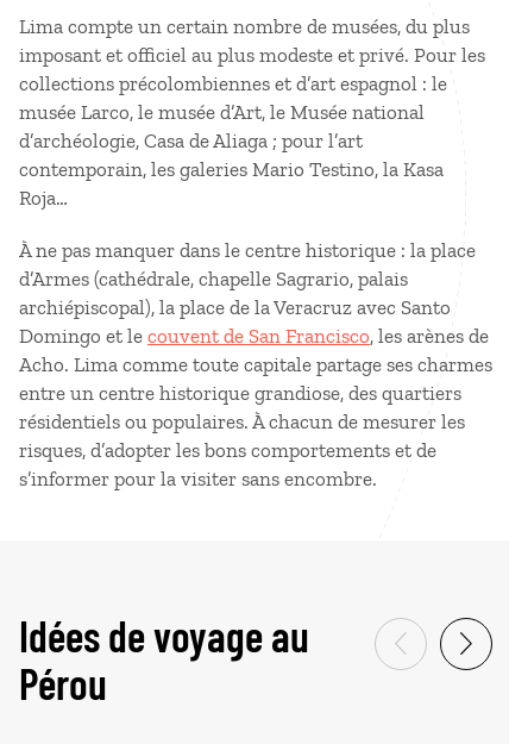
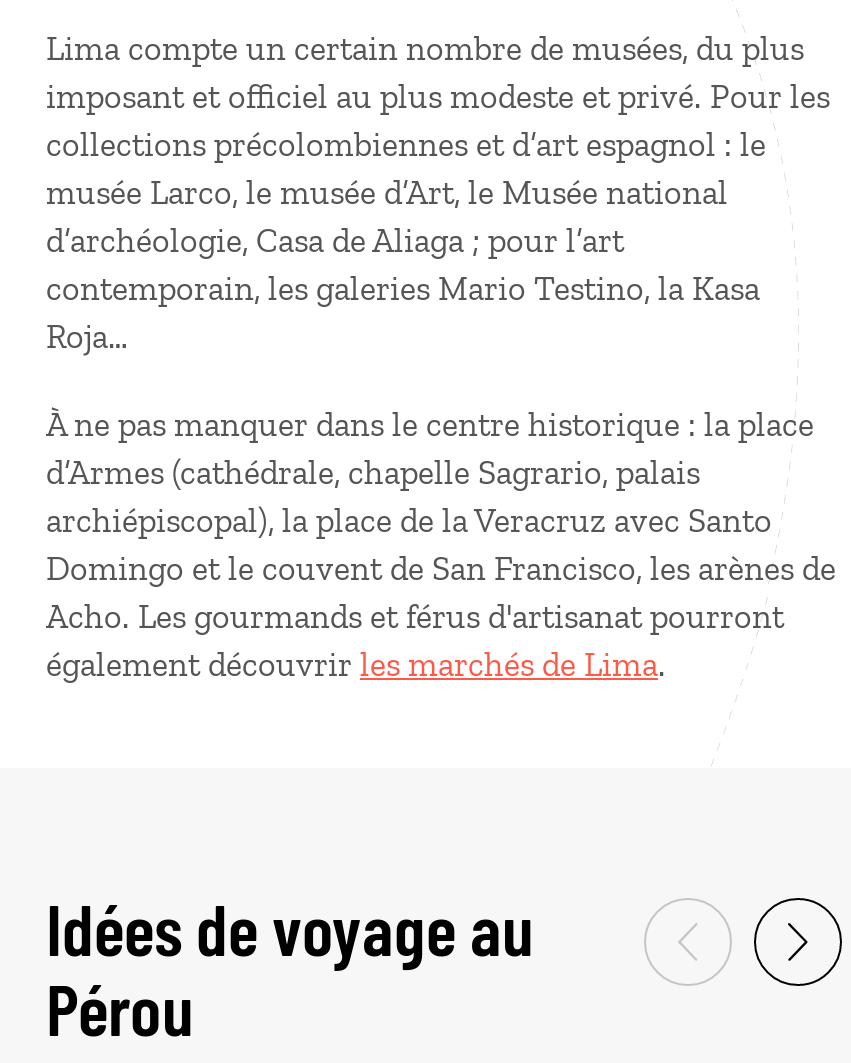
- Acho. Lima comme toute capitale partage ses charmes
- entre un centre historique grandiose, des quartiers
- résidentiels ou populaires. À chacun de mesurer les
- risques, d’adopter les bons comportements et de
- s’informer pour la visiter sans encombre.
+ Acho. Les gourmands et férus d'artisanat pourront
+ également découvrir les marchés de Lima.
